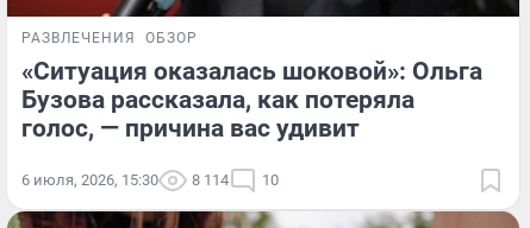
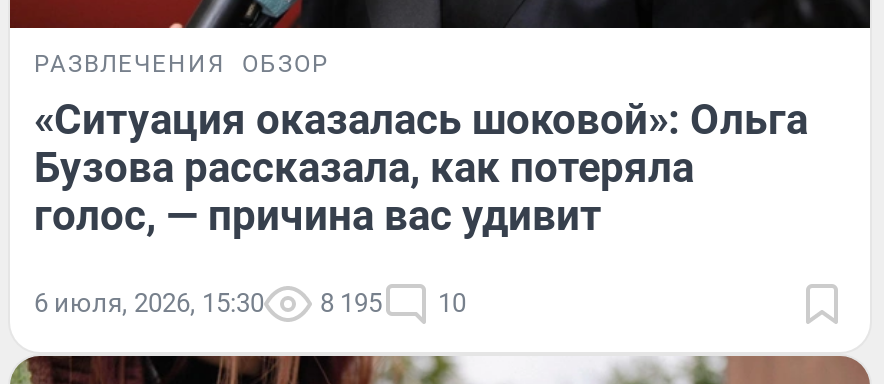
- 8 114
+ 8 195
